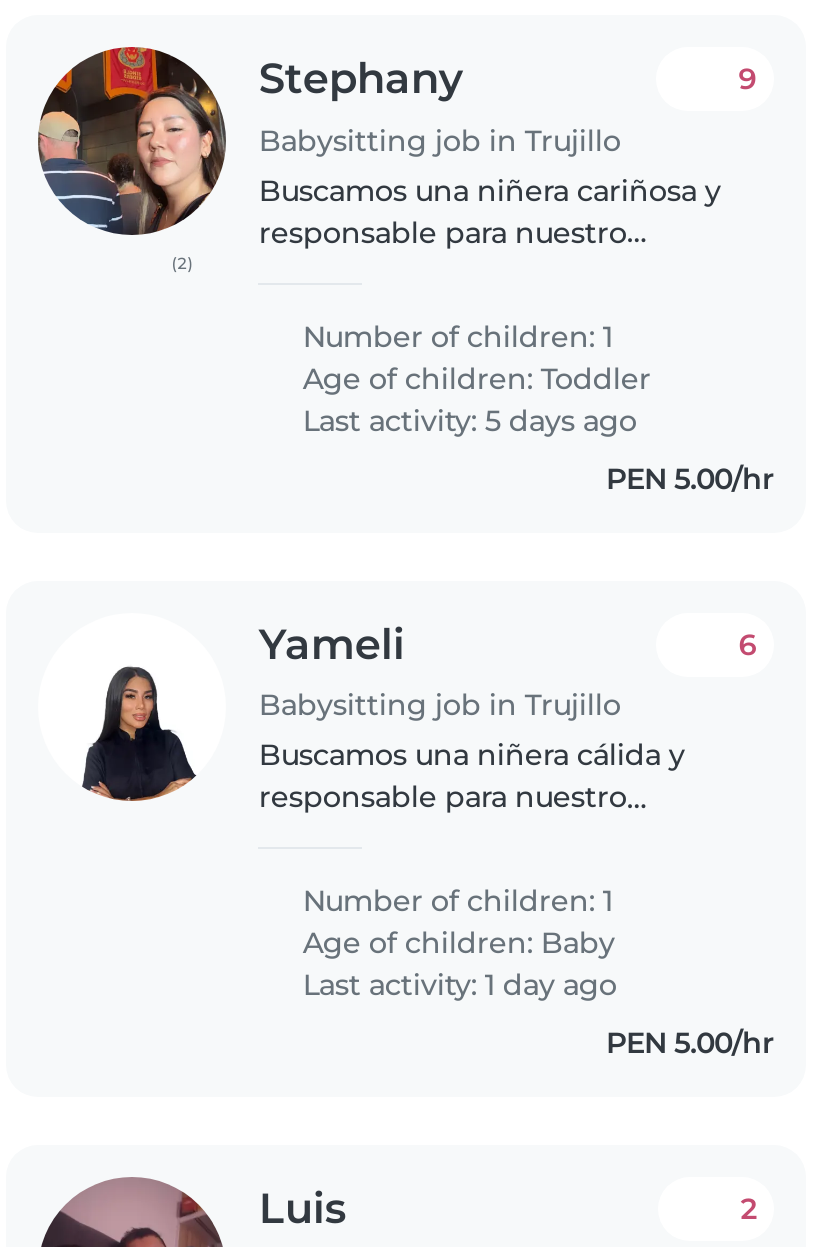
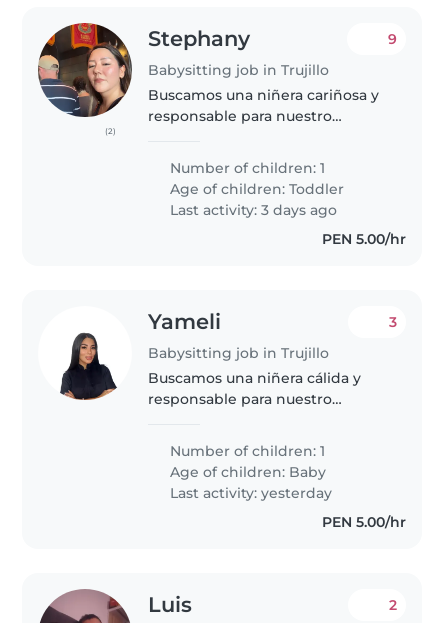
- Last activity: 5 days ago
+ Last activity: 3 days ago

- 6
+ 3

- Last activity: 1 day ago
+ Last activity: yesterday
